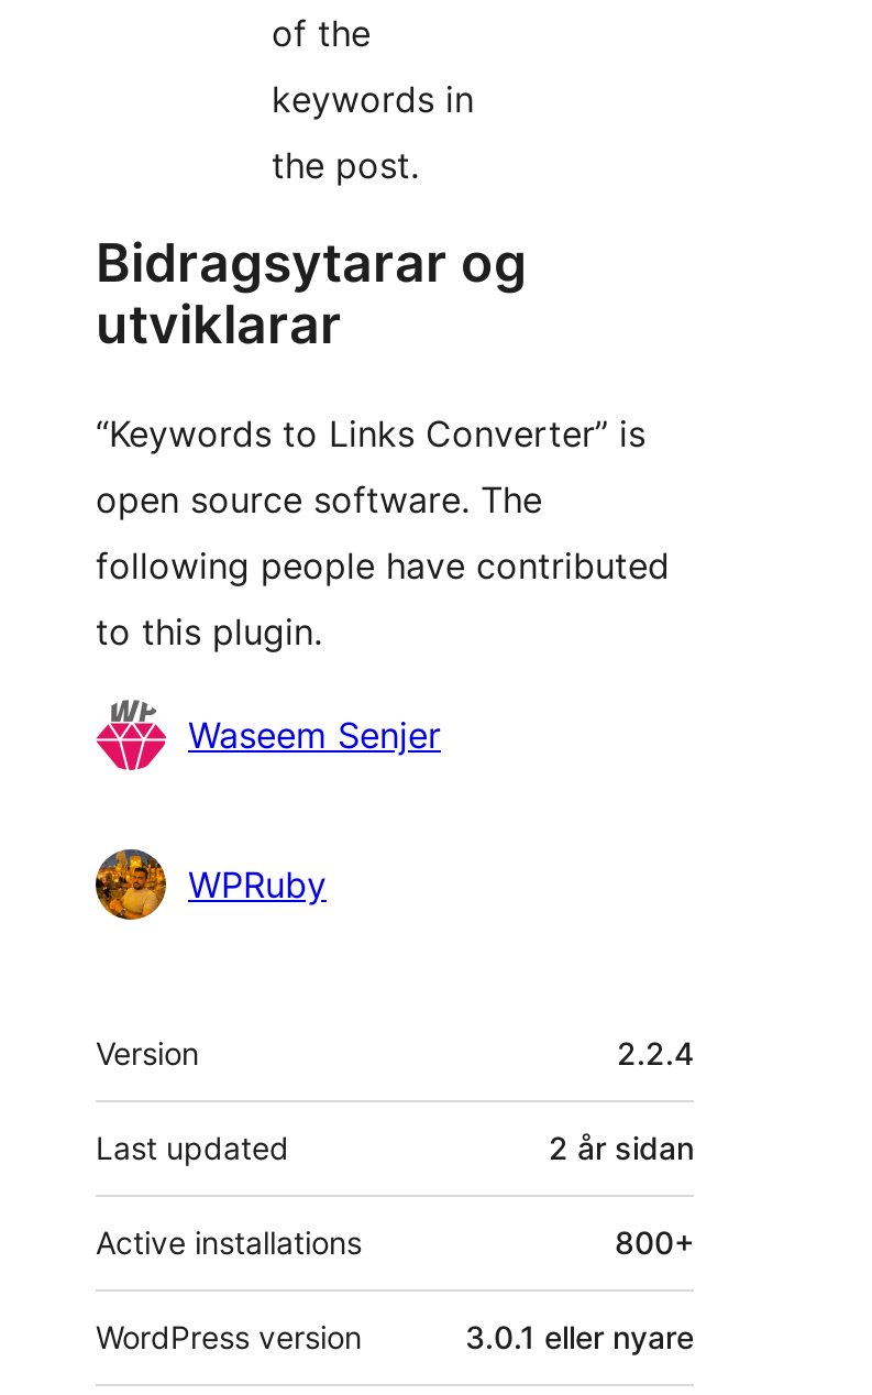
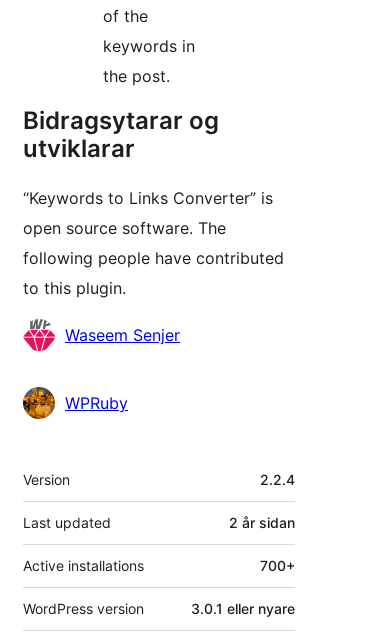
- 800+
+ 700+
